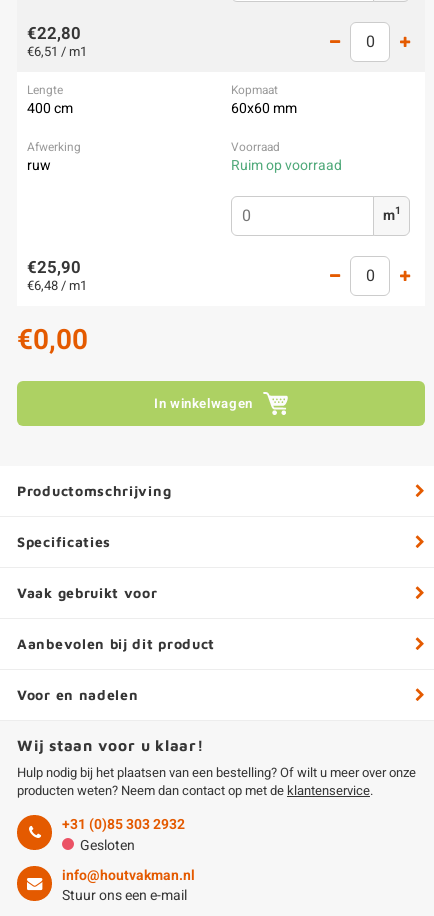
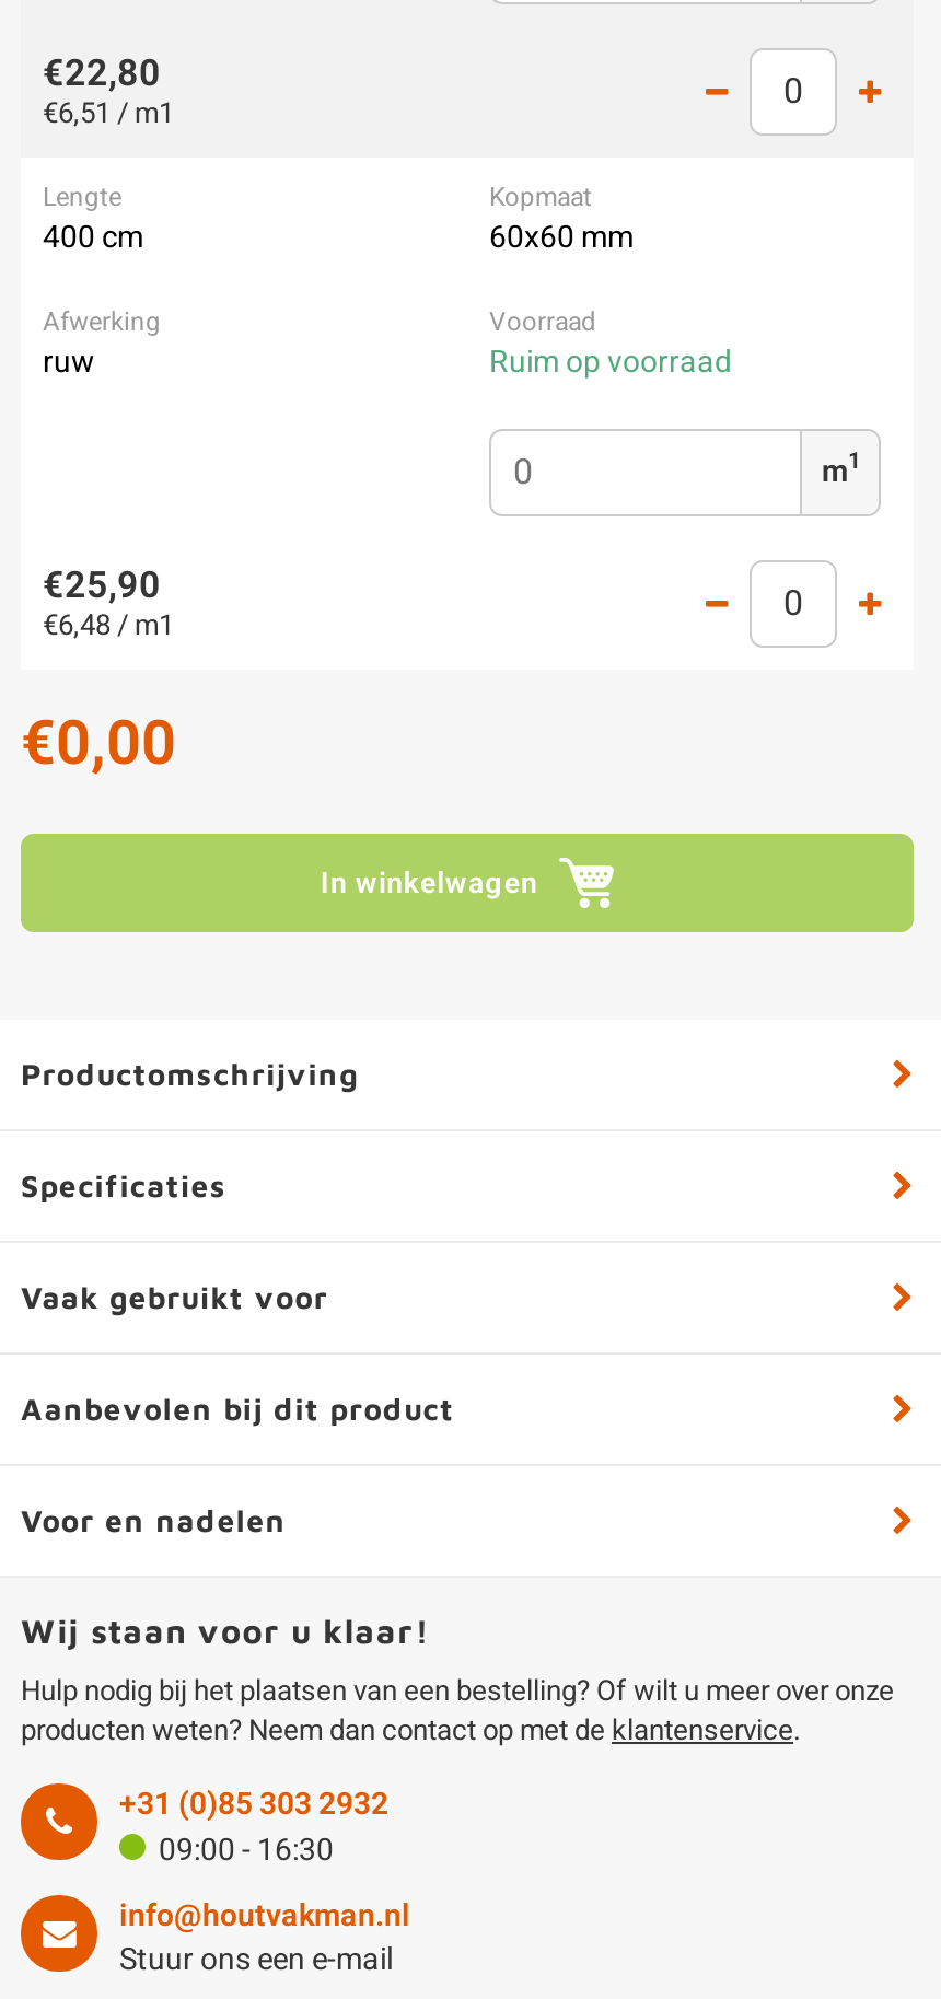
- Gesloten
+ 09:00 - 16:30
